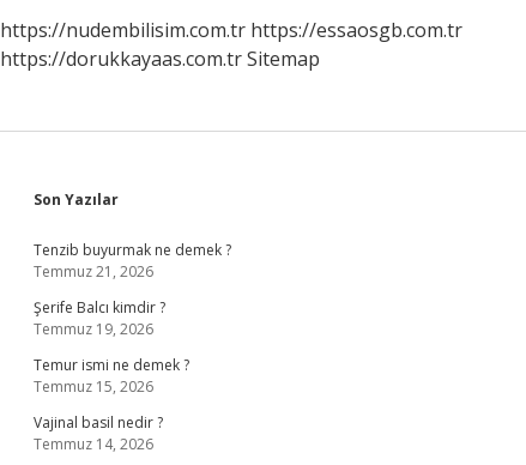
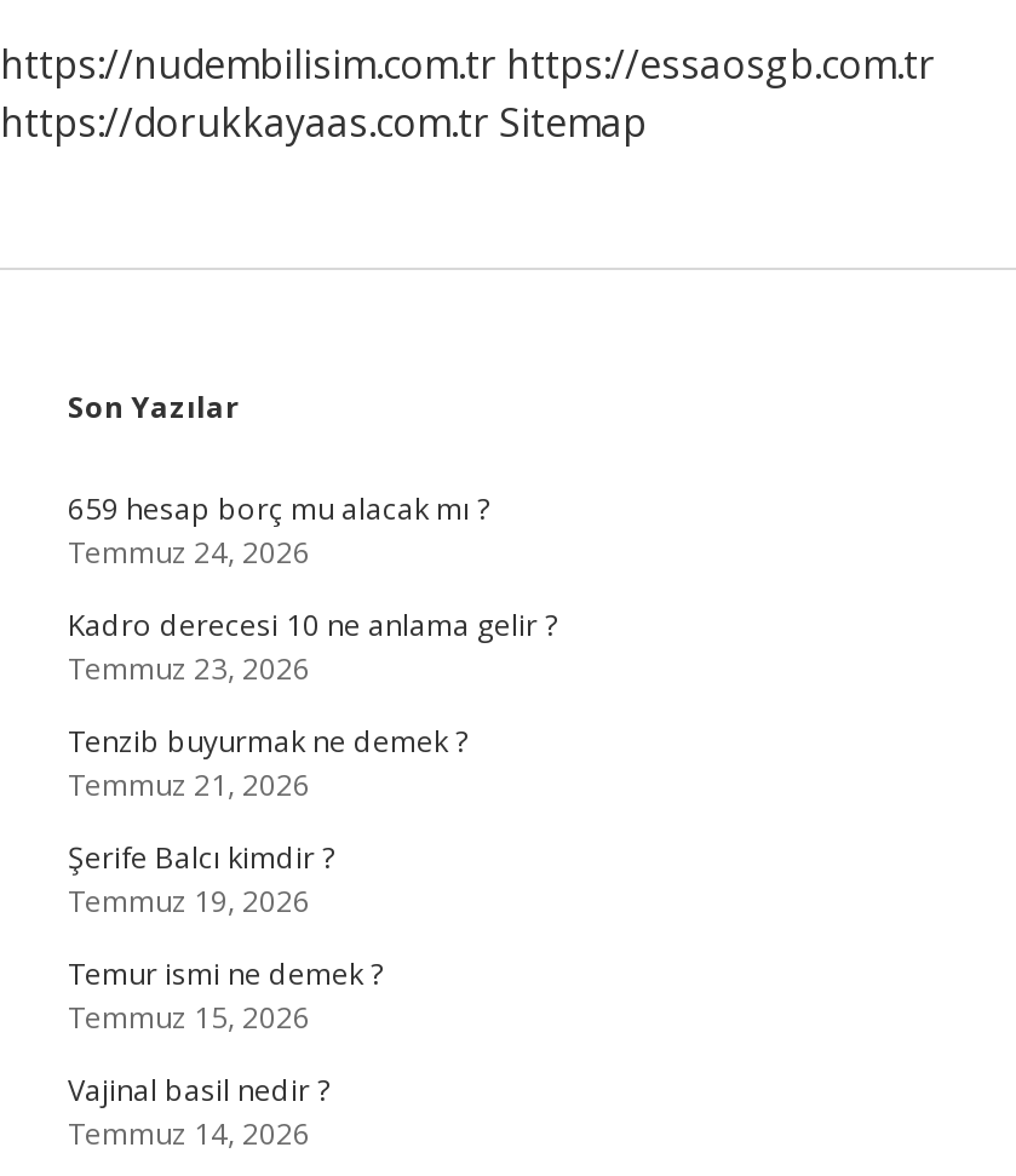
+ 659 hesap borç mu alacak mı ?
+ Temmuz 24, 2026
+ Kadro derecesi 10 ne anlama gelir ?
+ Temmuz 23, 2026
